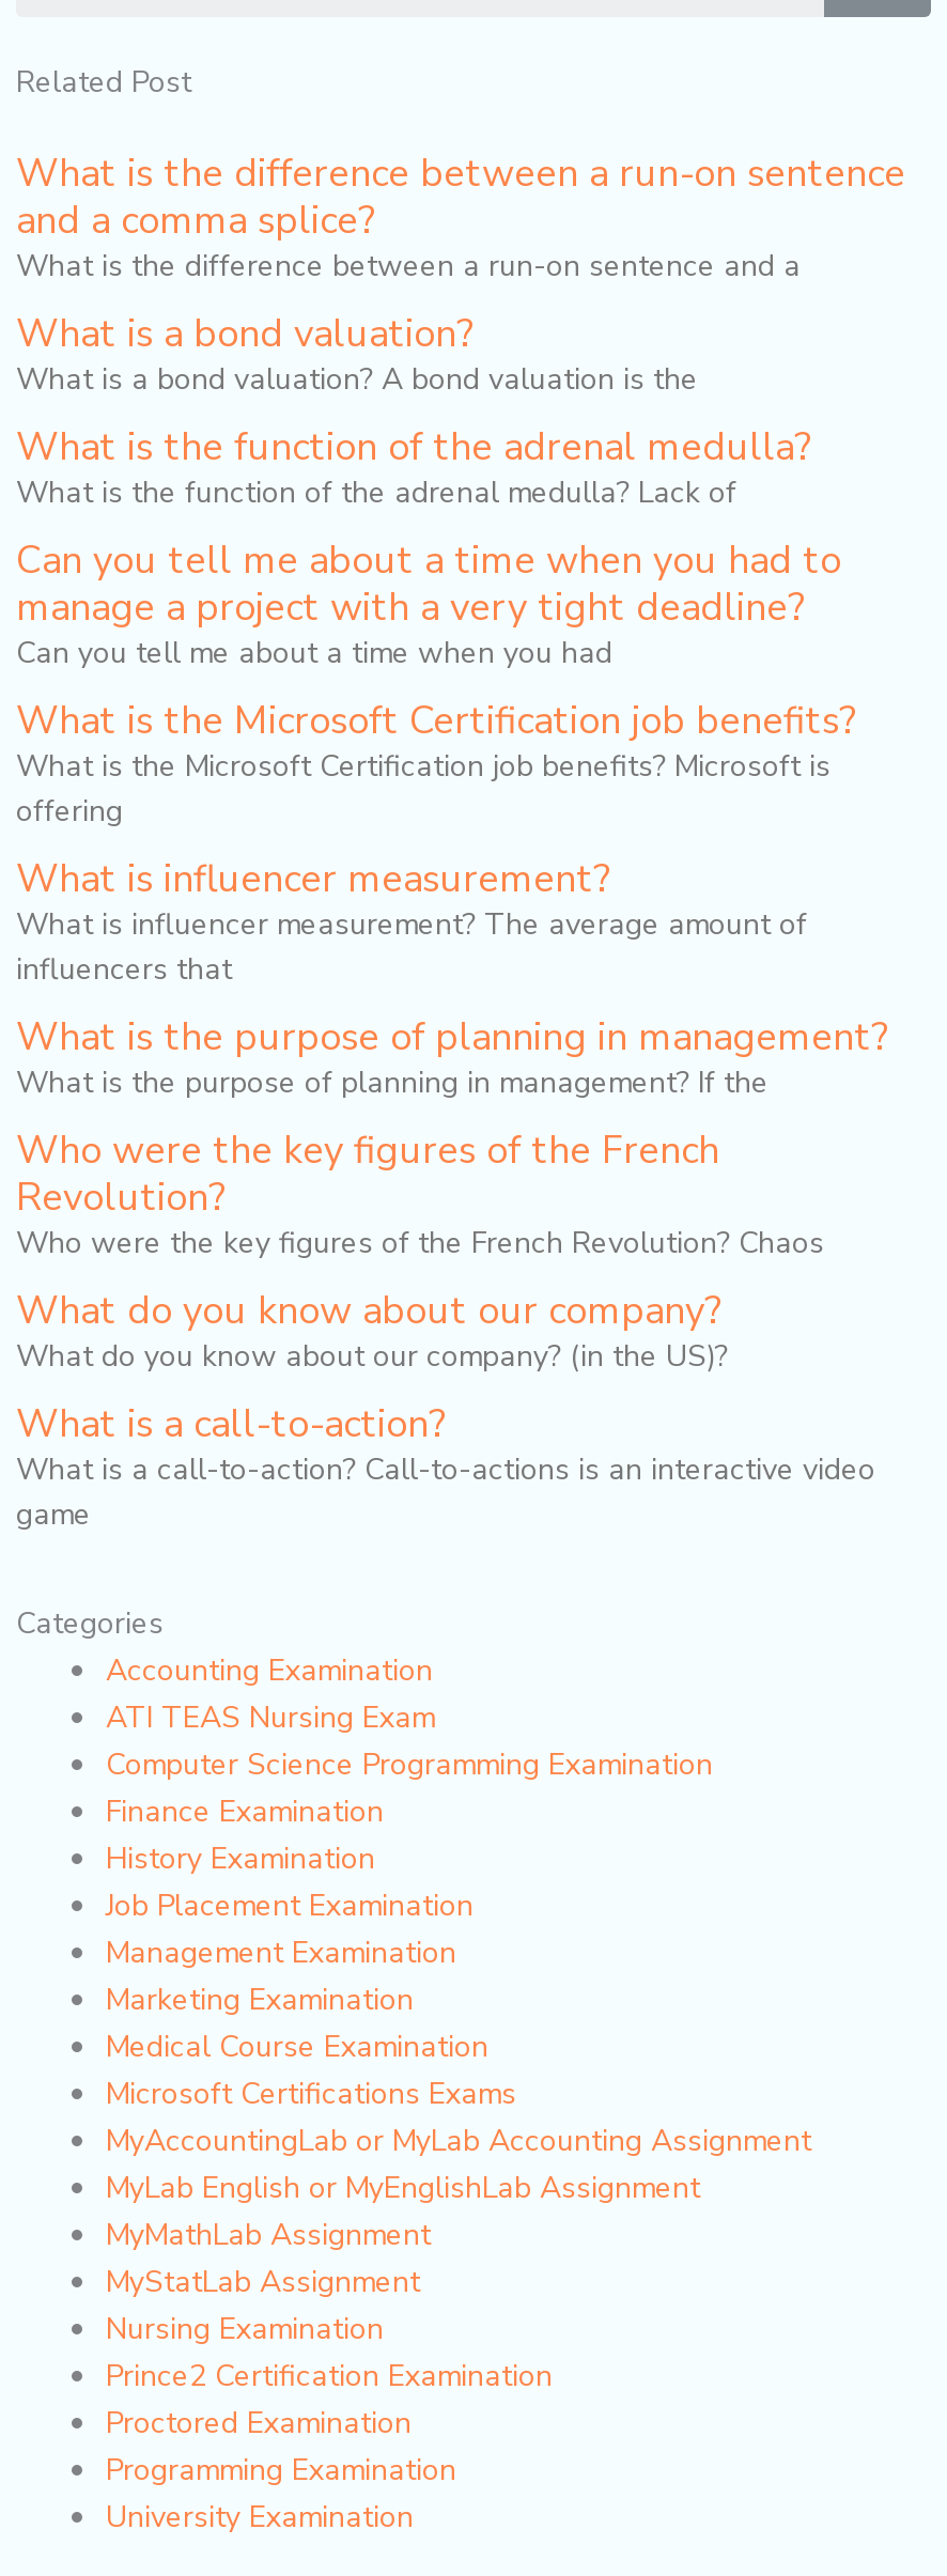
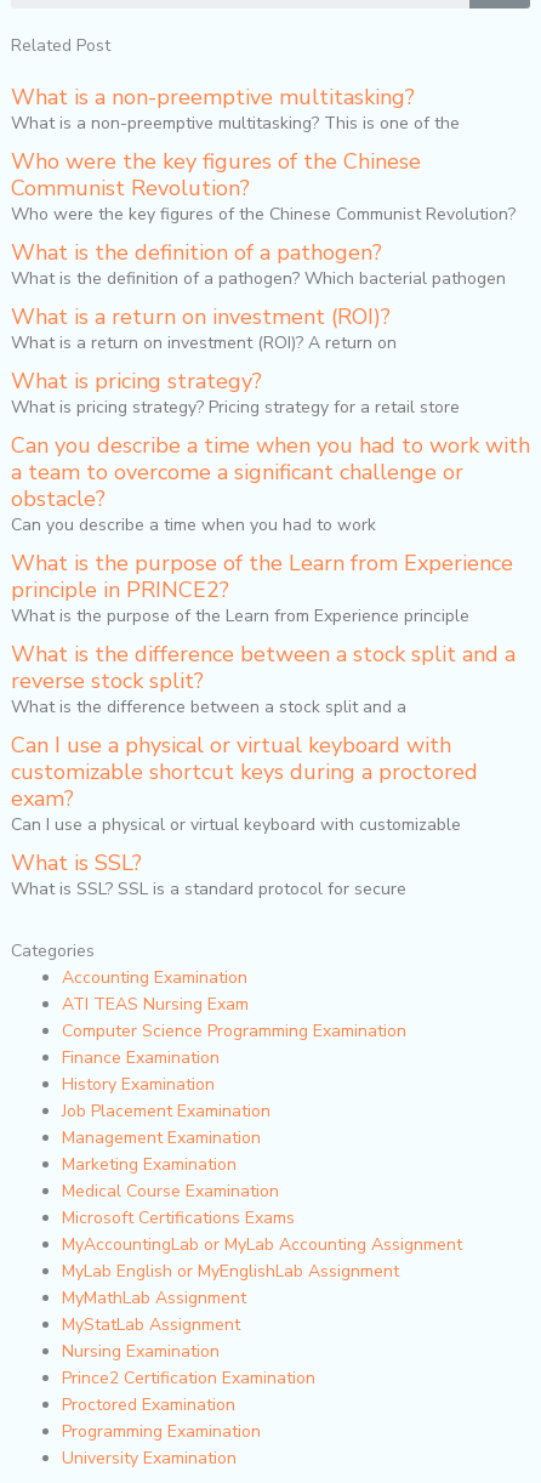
- What is the difference between a run-on sentence
- and a comma splice?
- What is the difference between a run-on sentence and a
- What is a bond valuation?
- What is a bond valuation? A bond valuation is the
- What is the function of the adrenal medulla?
- What is the function of the adrenal medulla? Lack of
- Can you tell me about a time when you had to
- manage a project with a very tight deadline?
- Can you tell me about a time when you had
- What is the Microsoft Certification job benefits?
- What is the Microsoft Certification job benefits? Microsoft is
- offering
- What is influencer measurement?
- What is influencer measurement? The average amount of
- influencers that
- What is the purpose of planning in management?
- What is the purpose of planning in management? If the
- Who were the key figures of the French
- Revolution?
- Who were the key figures of the French Revolution? Chaos
- What do you know about our company?
- What do you know about our company? (in the US)?
- What is a call-to-action?
- What is a call-to-action? Call-to-actions is an interactive video
- game
+ What is a non-preemptive multitasking?
+ What is a non-preemptive multitasking? This is one of the
+ Who were the key figures of the Chinese
+ Communist Revolution?
+ Who were the key figures of the Chinese Communist Revolution?
+ What is the definition of a pathogen?
+ What is the definition of a pathogen? Which bacterial pathogen
+ What is a return on investment (ROI)?
+ What is a return on investment (ROI)? A return on
+ What is pricing strategy?
+ What is pricing strategy? Pricing strategy for a retail store
+ Can you describe a time when you had to work with
+ a team to overcome a significant challenge or
+ obstacle?
+ Can you describe a time when you had to work
+ What is the purpose of the Learn from Experience
+ principle in PRINCE2?
+ What is the purpose of the Learn from Experience principle
+ What is the difference between a stock split and a
+ reverse stock split?
+ What is the difference between a stock split and a
+ Can I use a physical or virtual keyboard with
+ customizable shortcut keys during a proctored
+ exam?
+ Can I use a physical or virtual keyboard with customizable
+ What is SSL?
+ What is SSL? SSL is a standard protocol for secure
